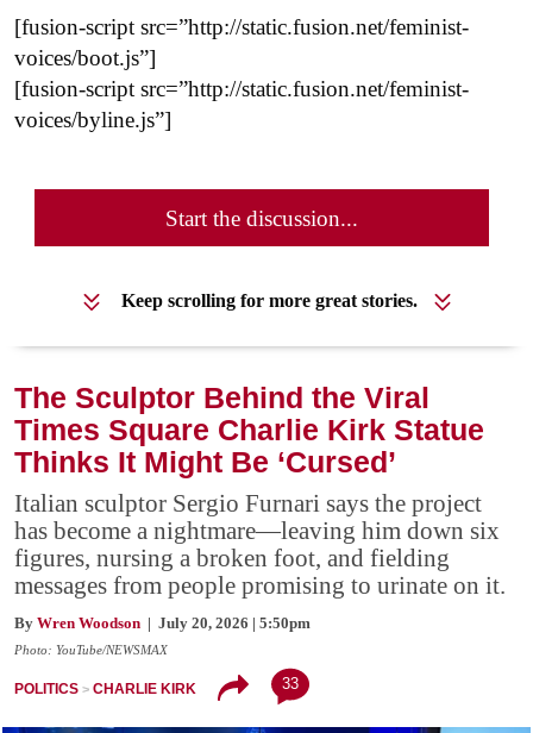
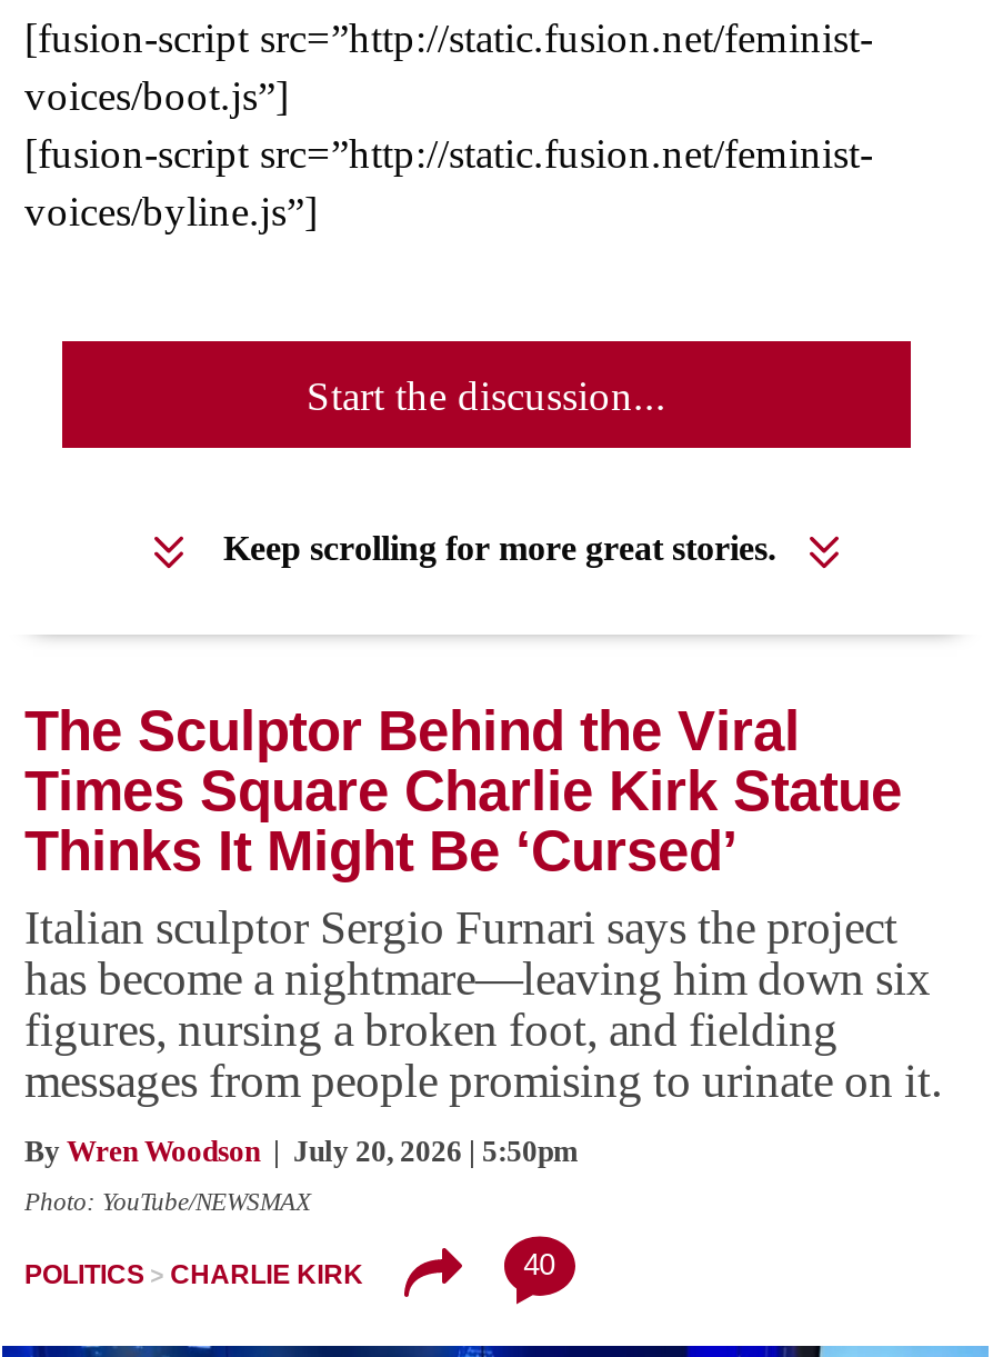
- 33
+ 40
